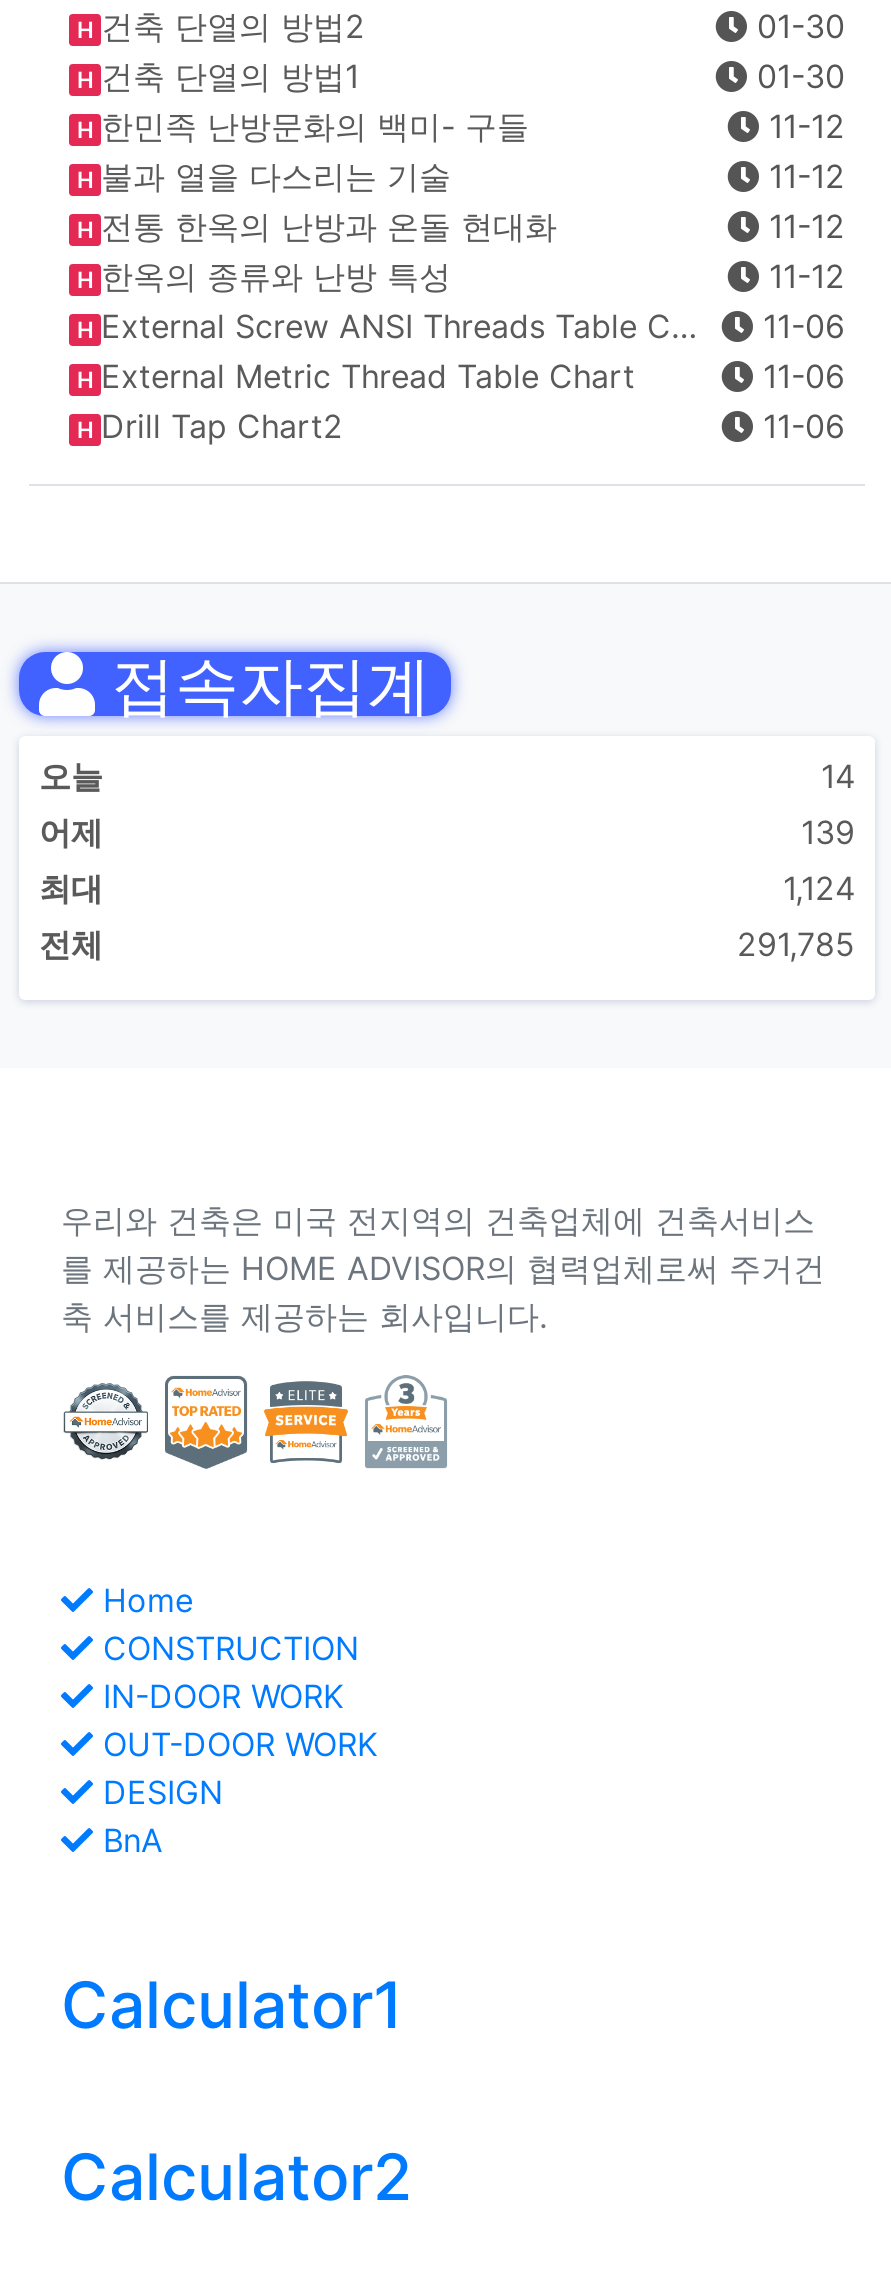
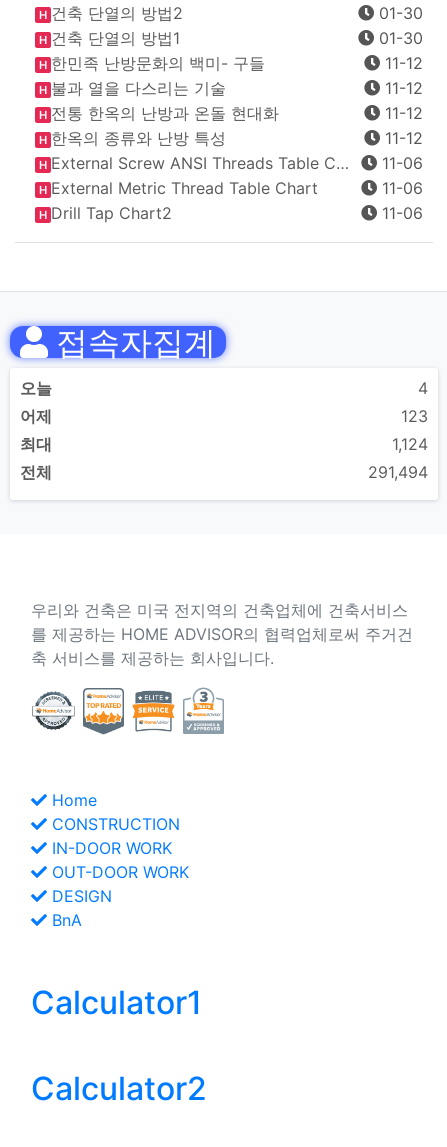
- 14
+ 4

- 139
+ 123

- 291,785
+ 291,494
